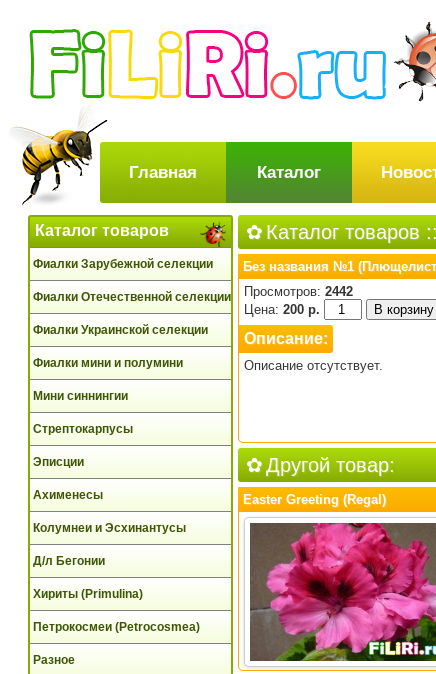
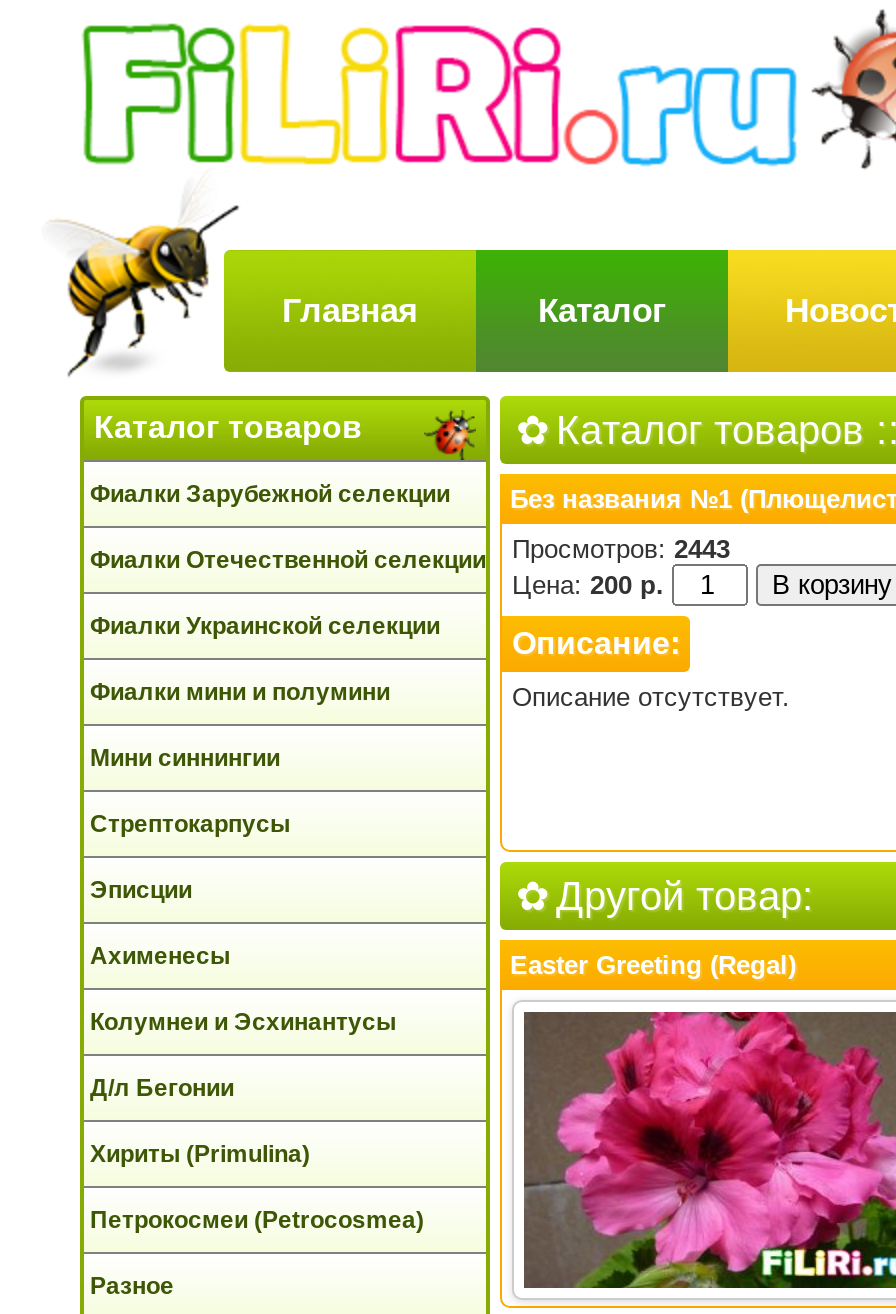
- Фиалки Отечественной селекции Просмотров: 2442
+ Фиалки Отечественной селекции Просмотров: 2443
